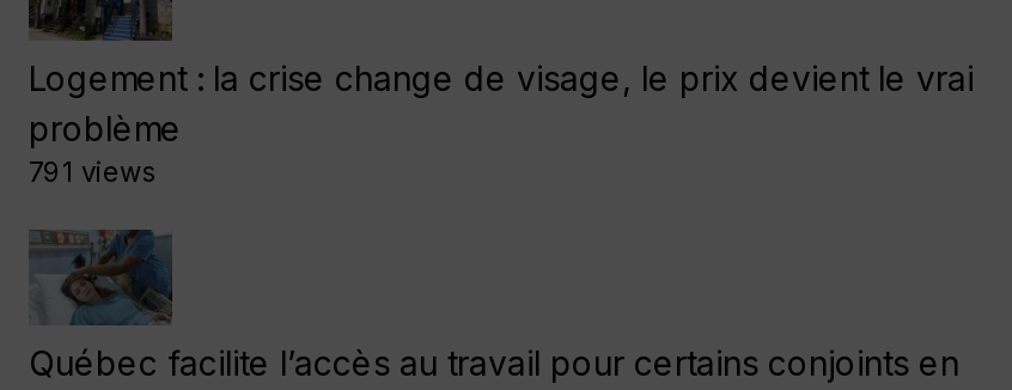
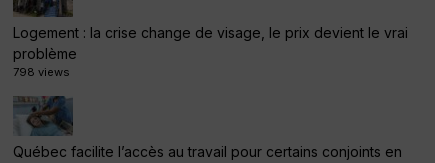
- 791 views
+ 798 views
